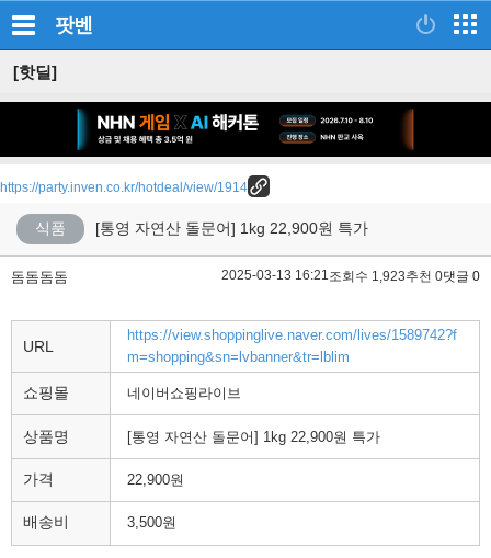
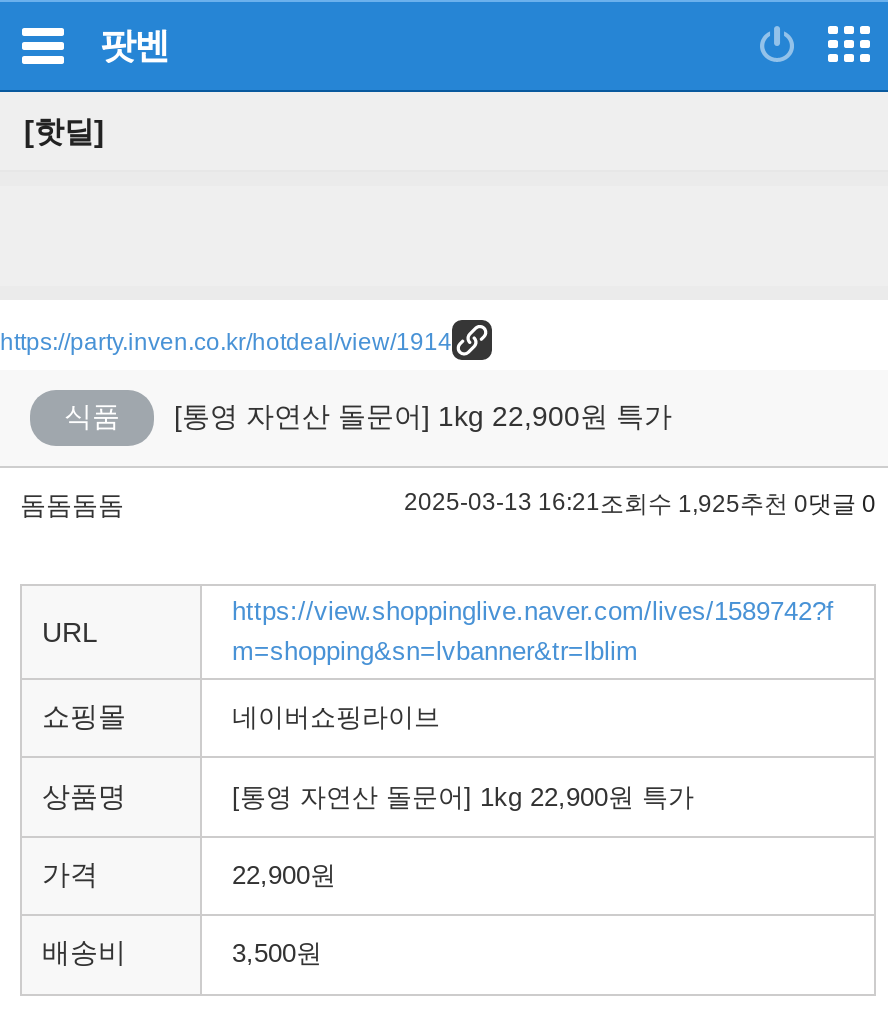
- [image]

- 2025-03-13 16:21조회수 1,923추천 0댓글 0
+ 2025-03-13 16:21조회수 1,925추천 0댓글 0
